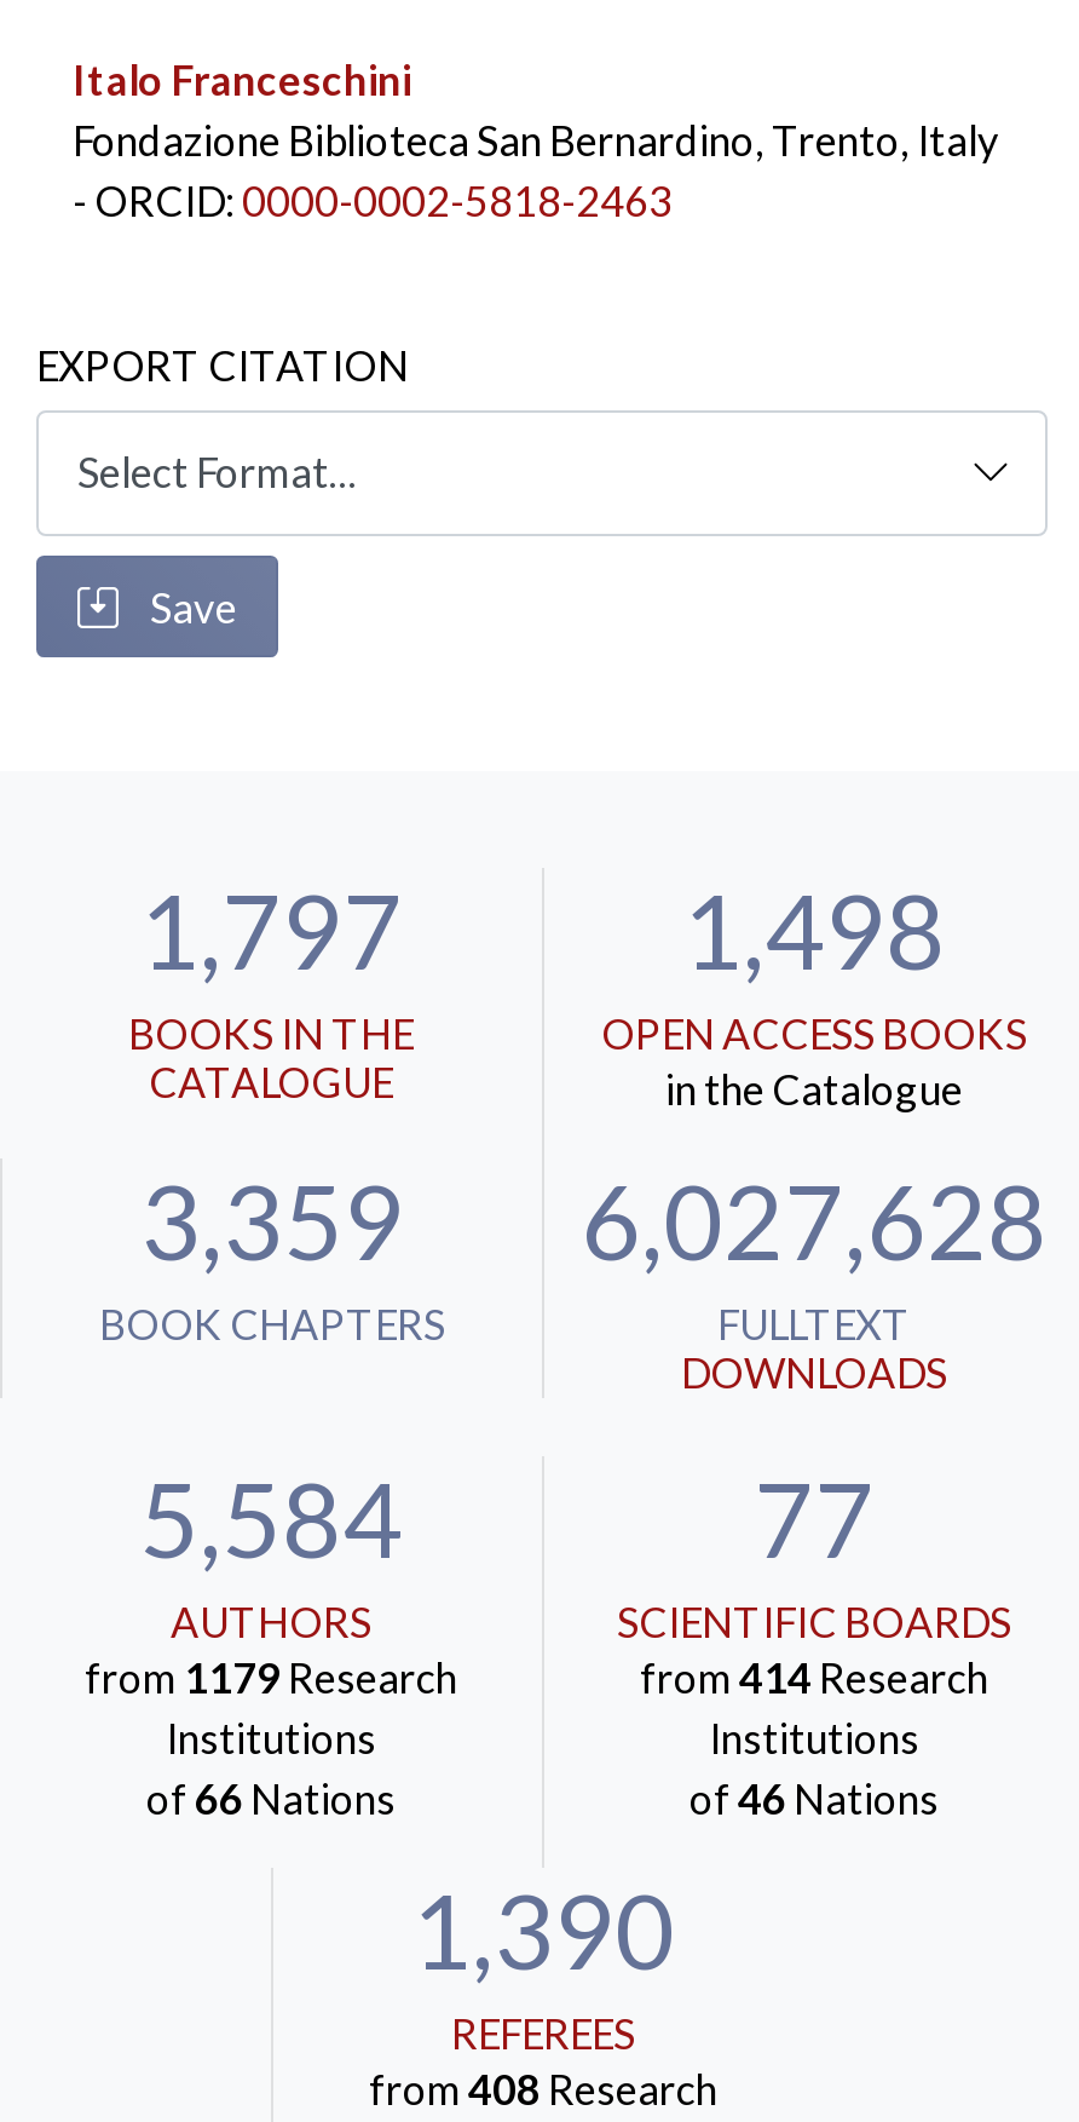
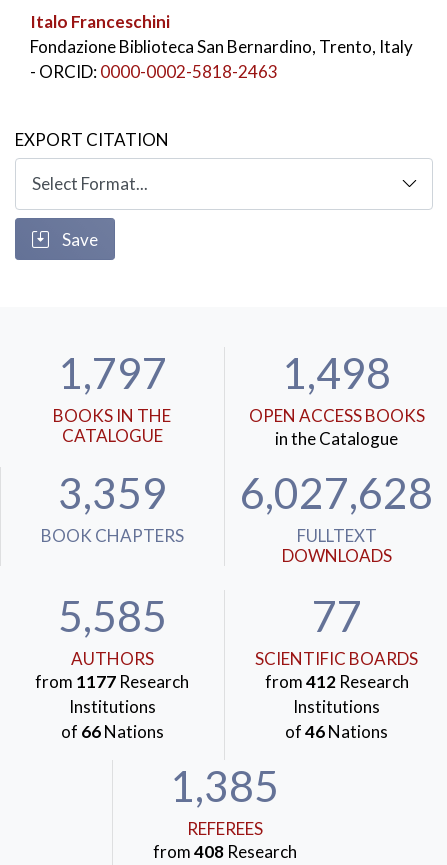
- 5,584
+ 5,585

- from 1179 Research
+ from 1177 Research

- from 414 Research
+ from 412 Research

- 1,390
+ 1,385
